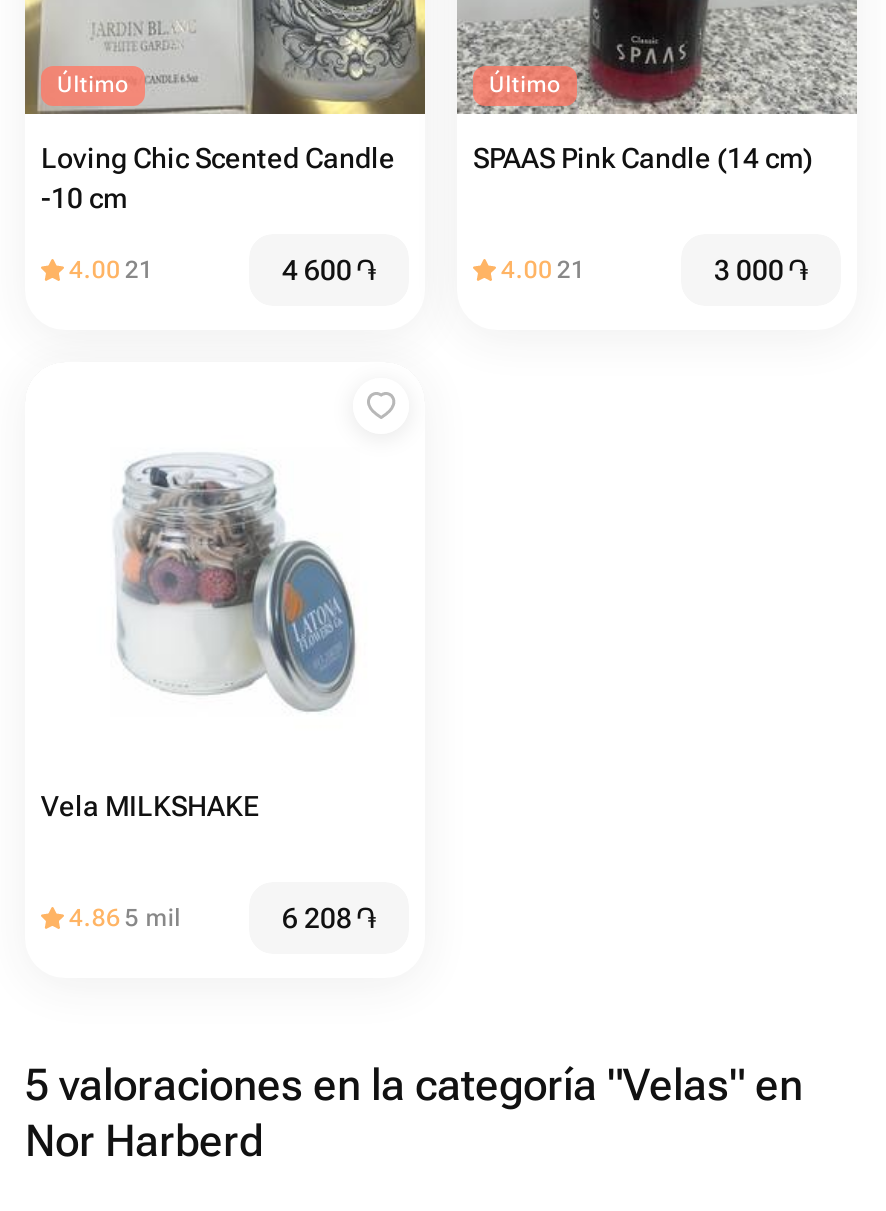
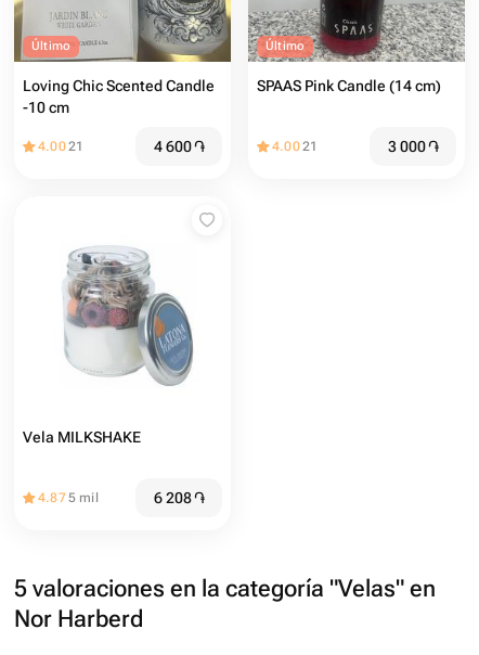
- 4.86 5 mil
+ 4.87 5 mil
